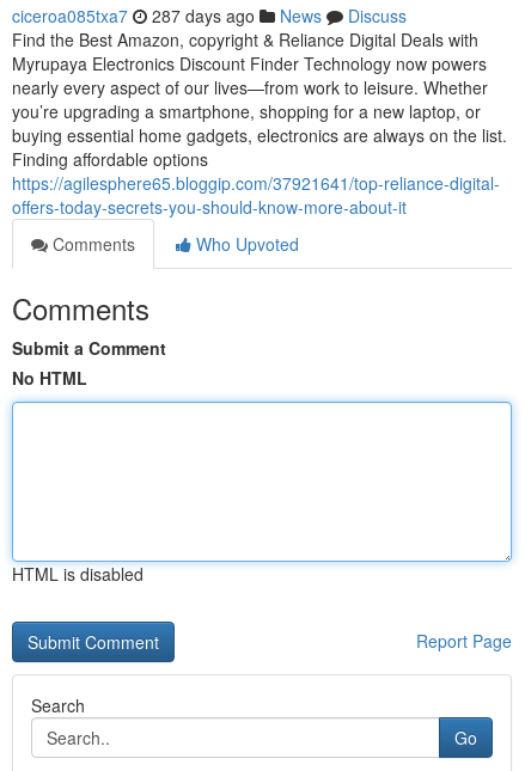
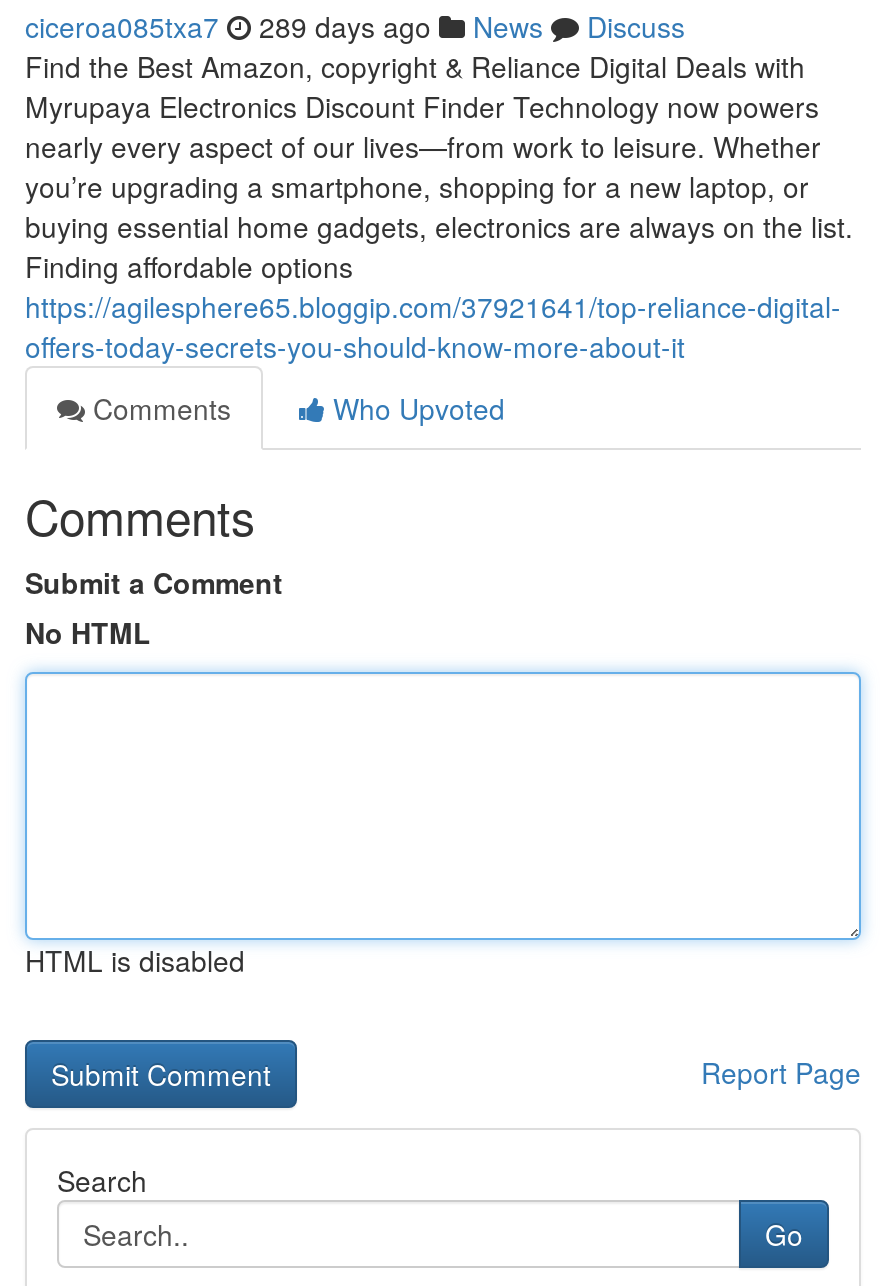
- ciceroa085txa7 287 days ago News Discuss
+ ciceroa085txa7 289 days ago News Discuss
